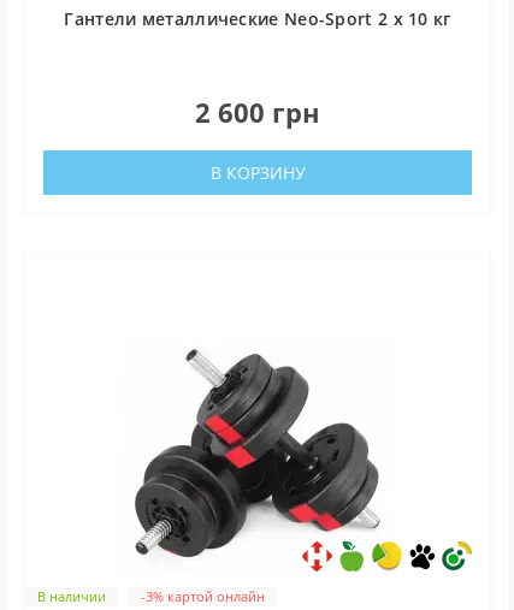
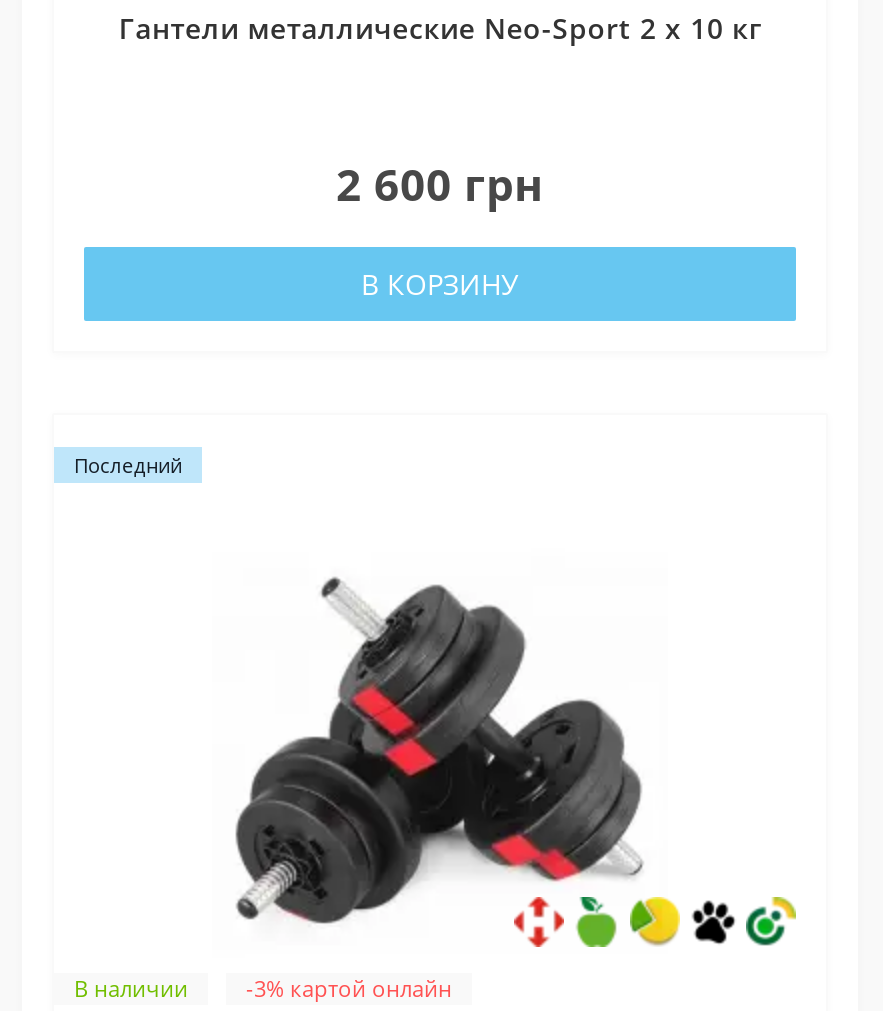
+ Последний
